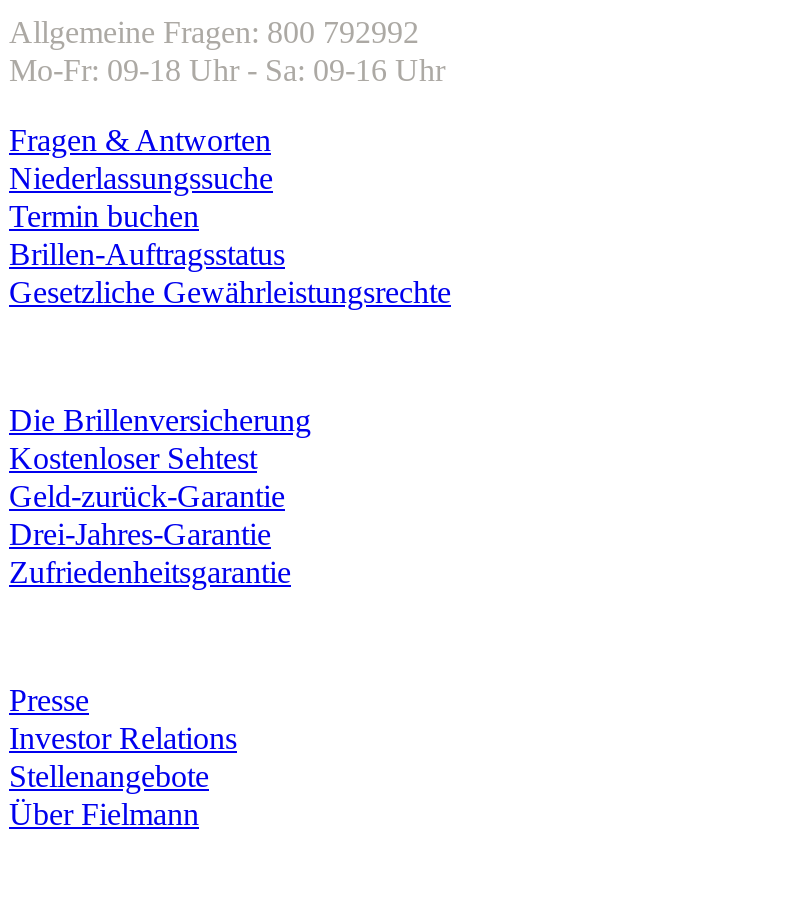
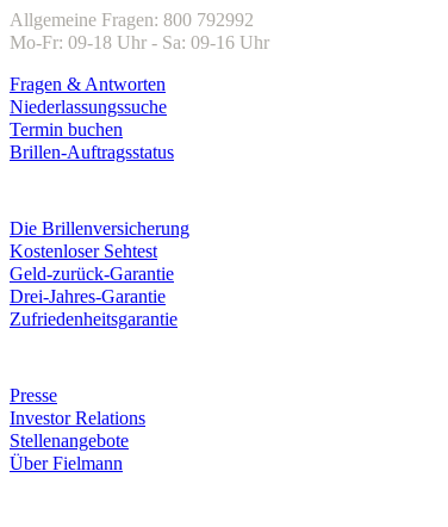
- Gesetzliche Gewährleistungsrechte
